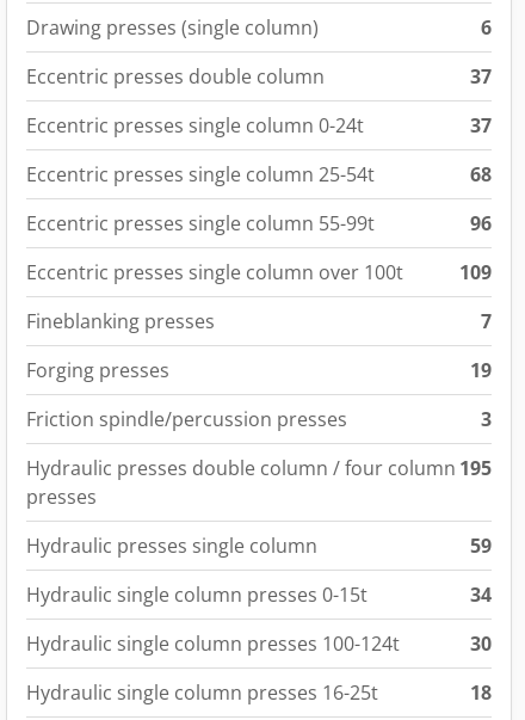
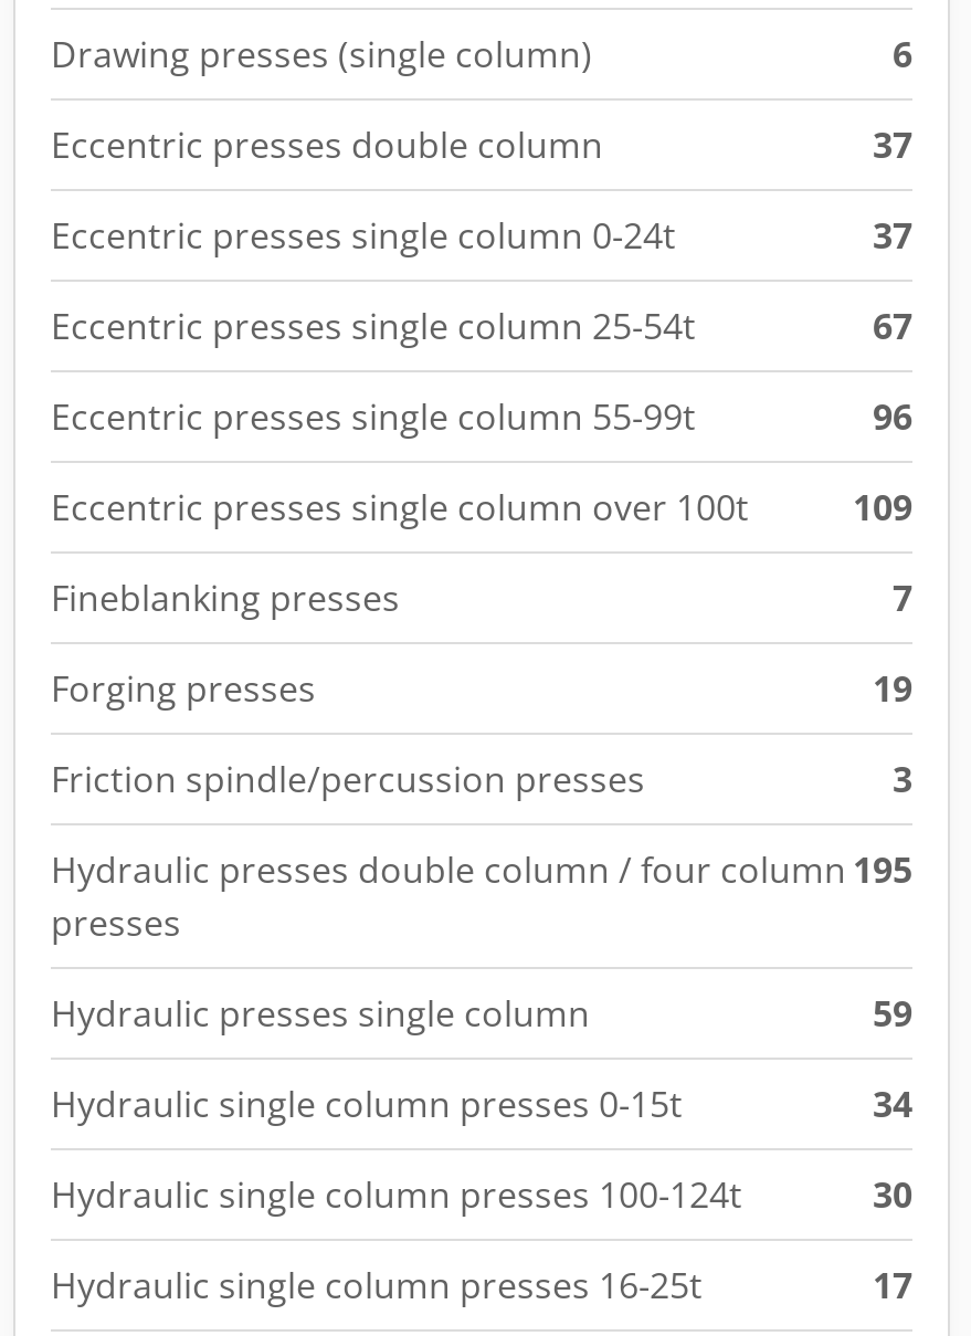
- 68
+ 67

- 18
+ 17
